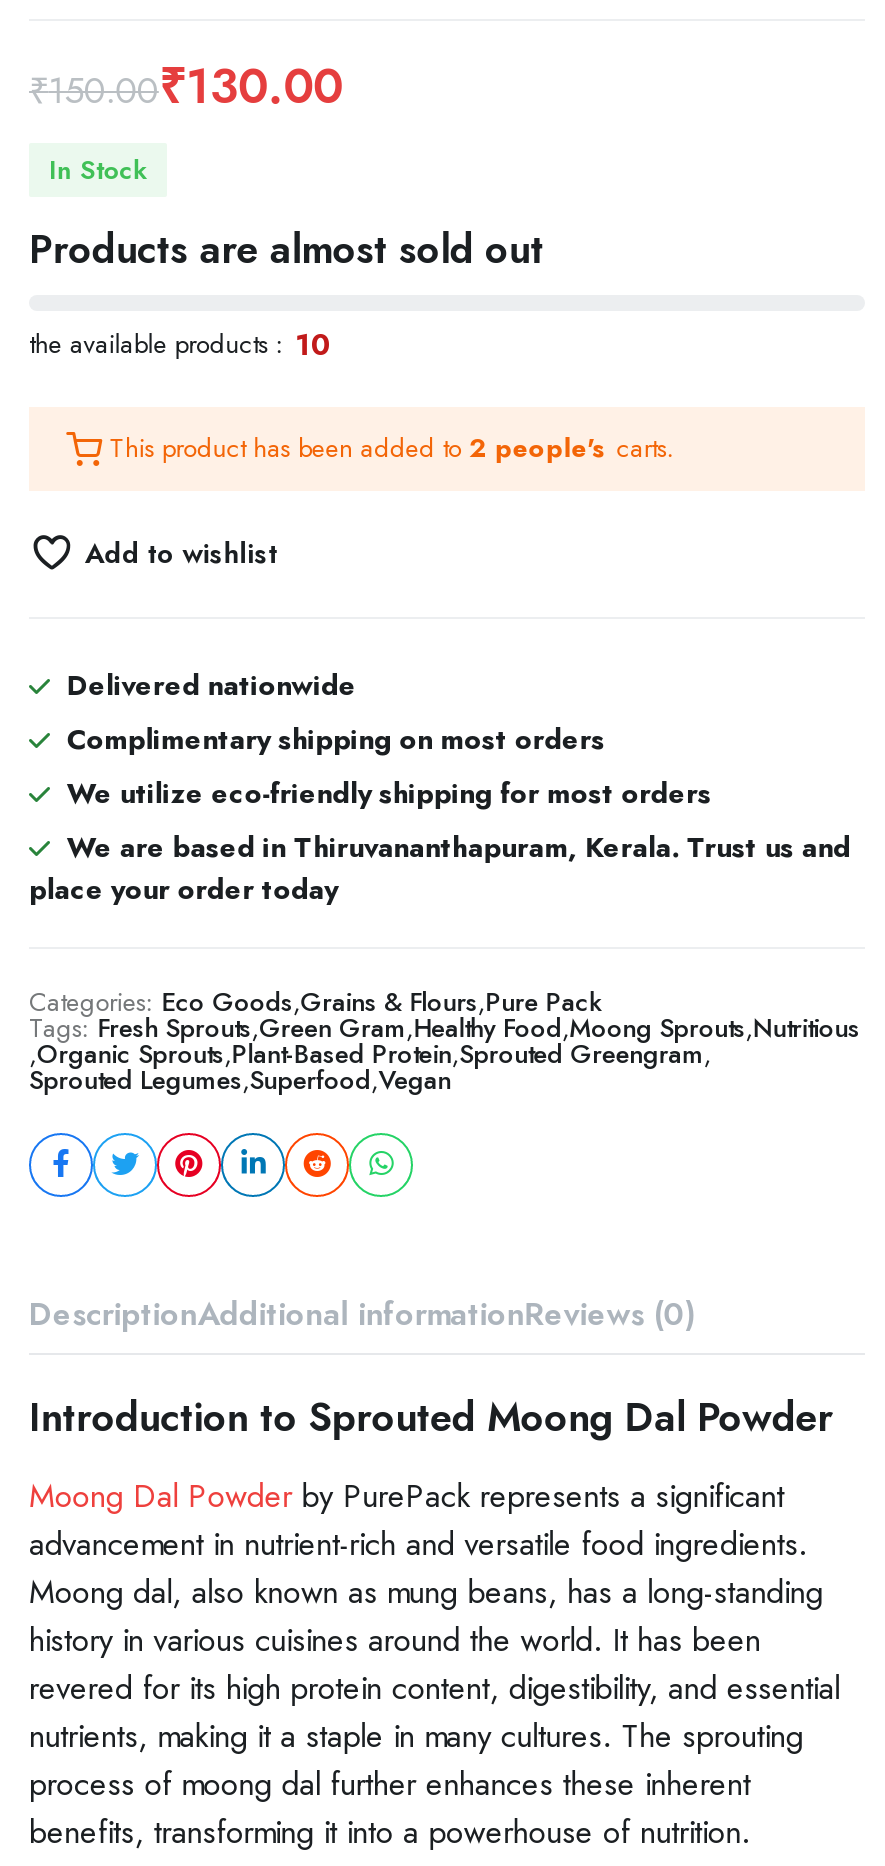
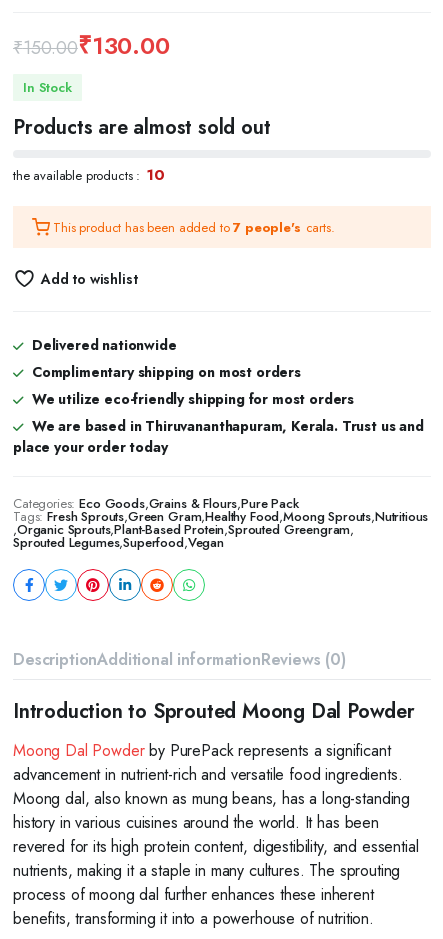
- This product has been added to 2 people's carts.
+ This product has been added to 7 people's carts.
